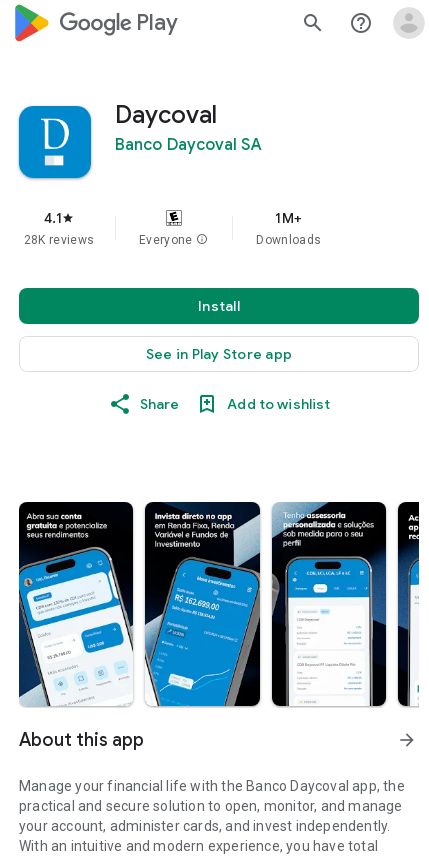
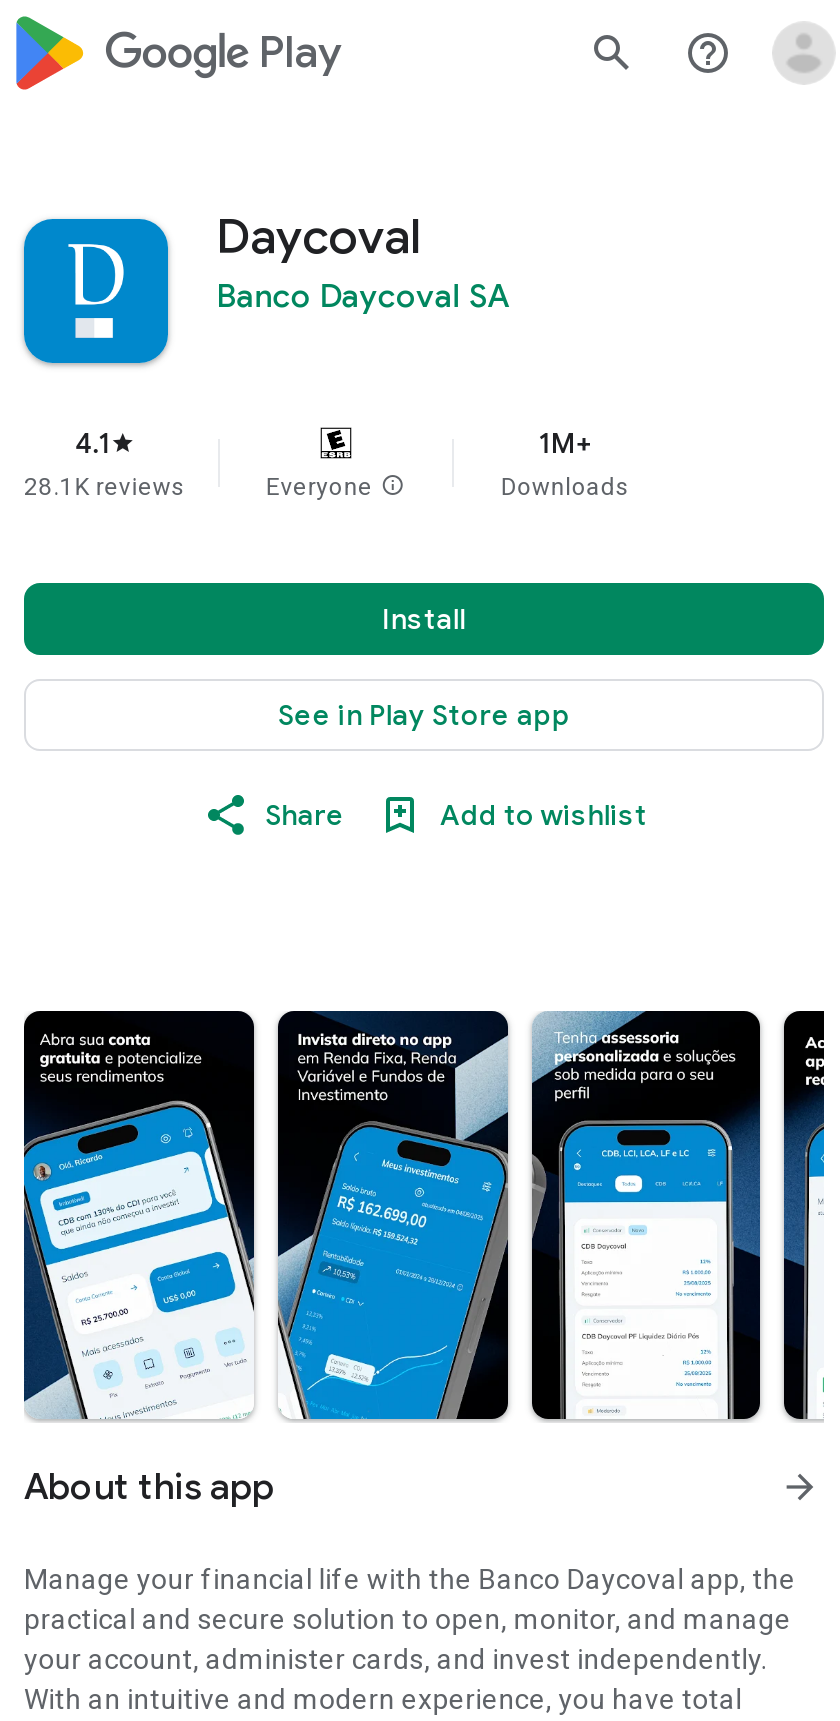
- 28K reviews
+ 28.1K reviews
